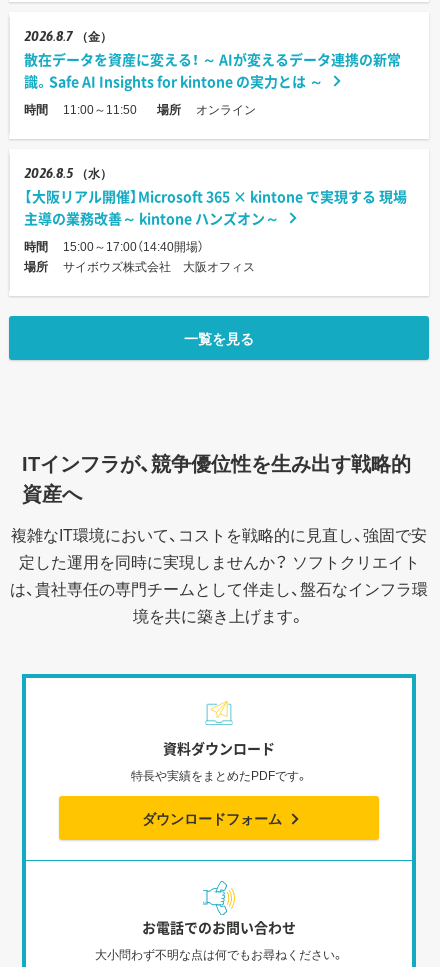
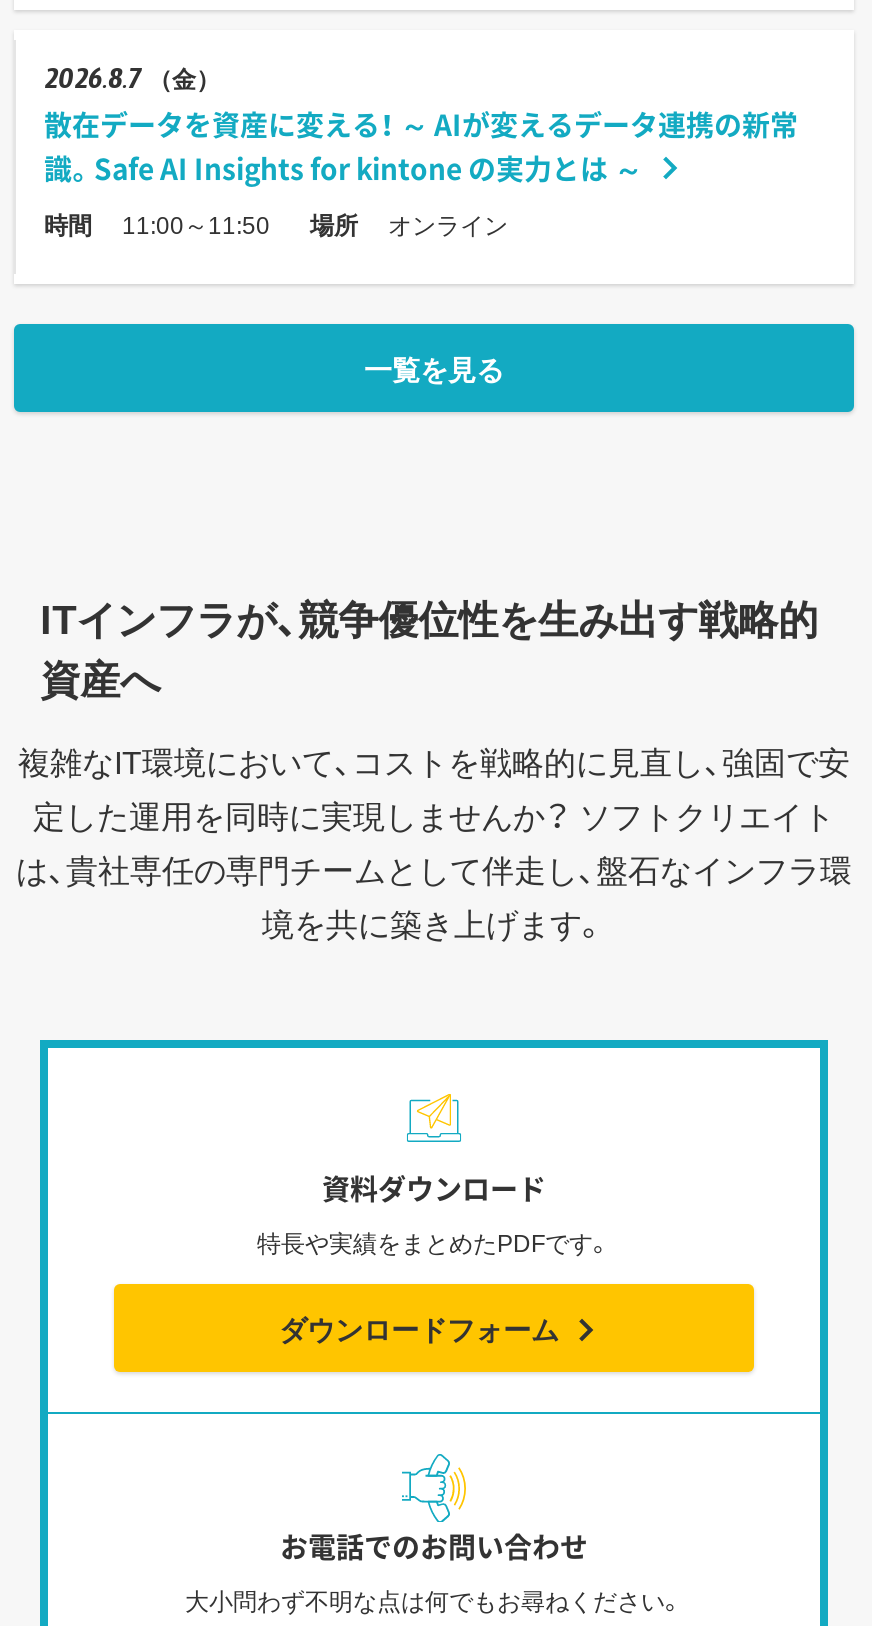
- 2026 8.5 （水）
- 【大阪リアル開催】Microsoft 365 × kintone で実現する 現場
- 主導の業務改善～ kintone ハンズオン～
- 時間
- 15:00～17:00（14:40開場）
- 場所
- サイボウズ株式会社 大阪オフィス
